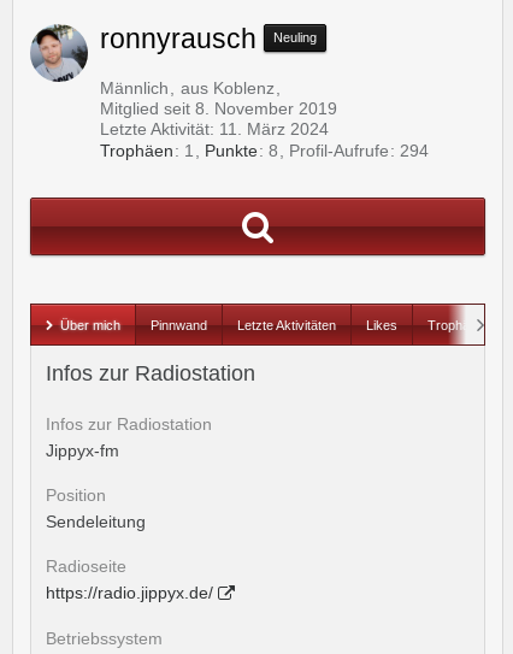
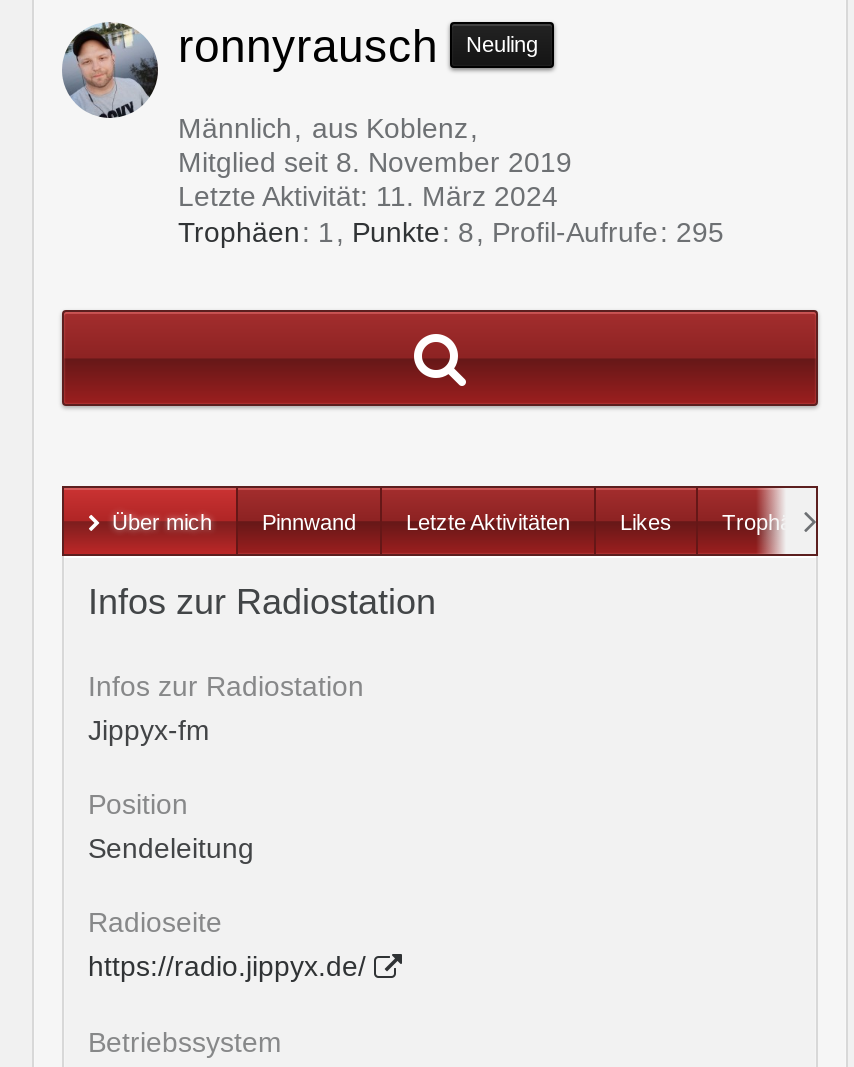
- Trophäen 1 Punkte 8 Profil-Aufrufe 294
+ Trophäen 1 Punkte 8 Profil-Aufrufe 295
